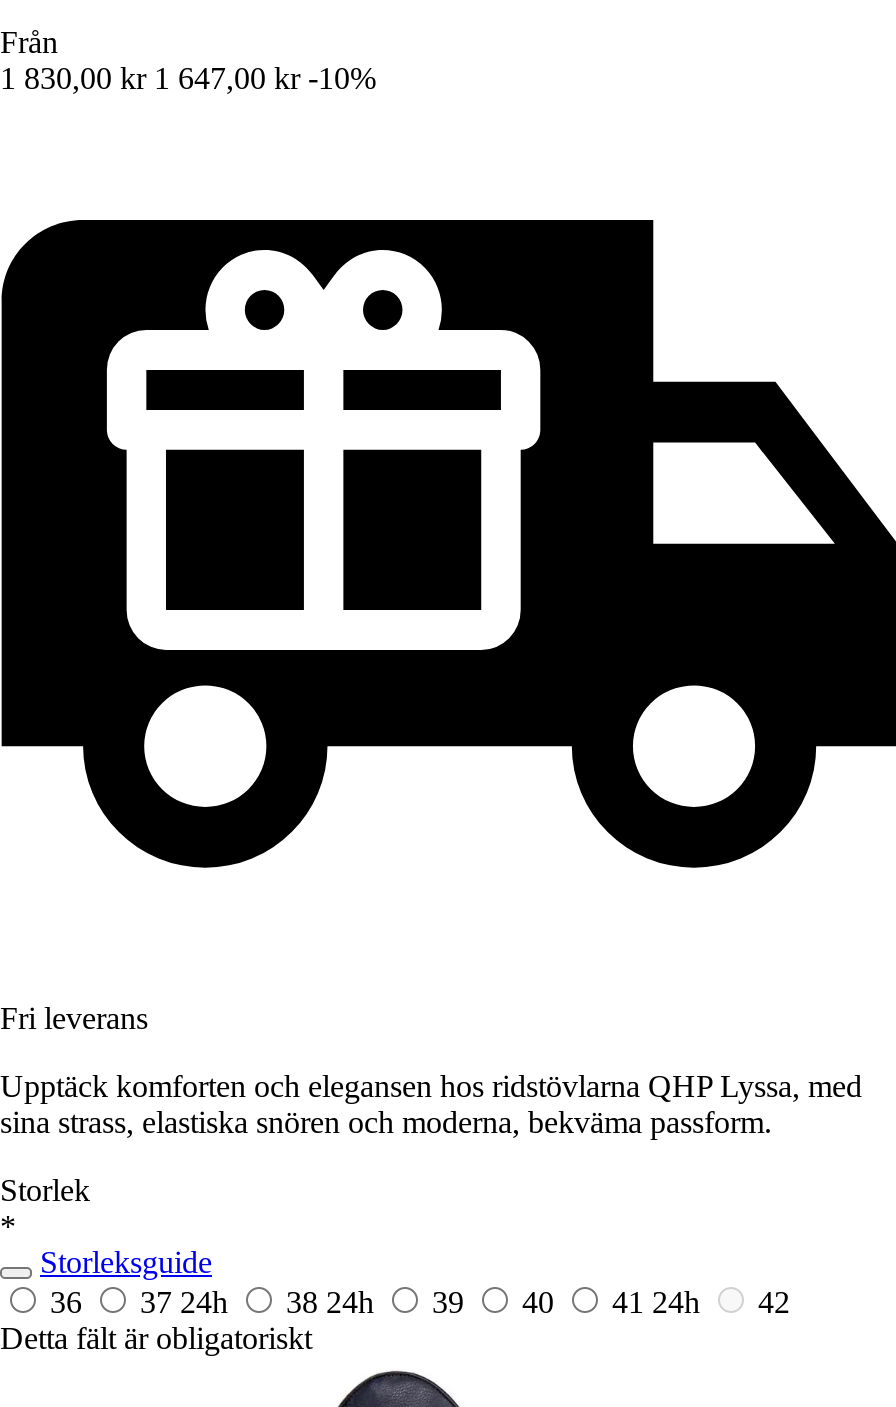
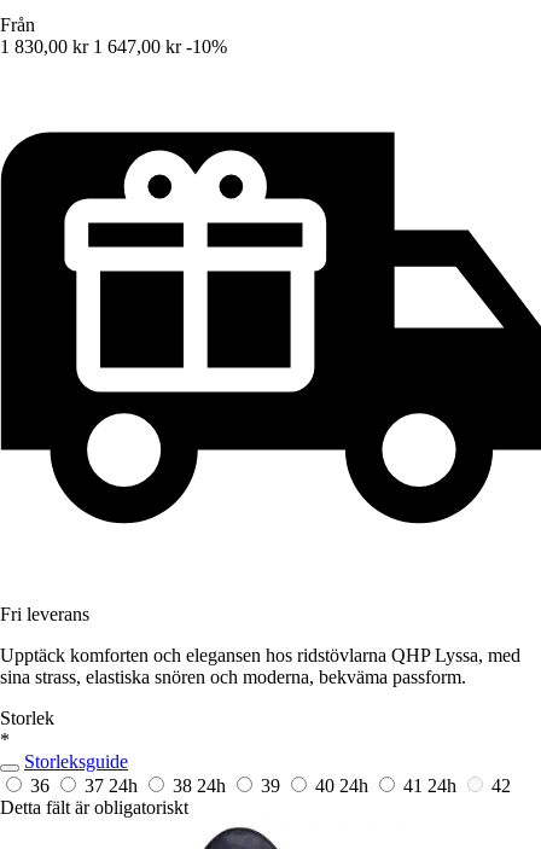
- 36 37 24h 38 24h 39 40 41 24h 42
+ 36 37 24h 38 24h 39 40 24h 41 24h 42
